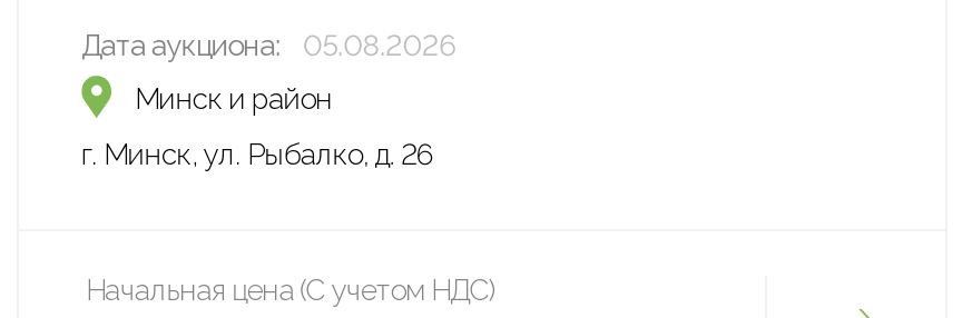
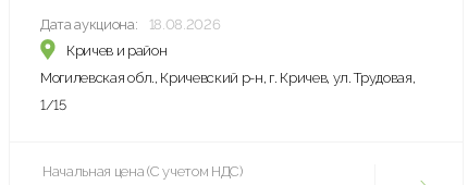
- 05.08.2026
- Минск и район
- г. Минск, ул. Рыбалко, д. 26
+ 18.08.2026
+ Кричев и район
+ Могилевская обл., Кричевский р-н, г. Кричев, ул. Трудовая,
+ 1/15
